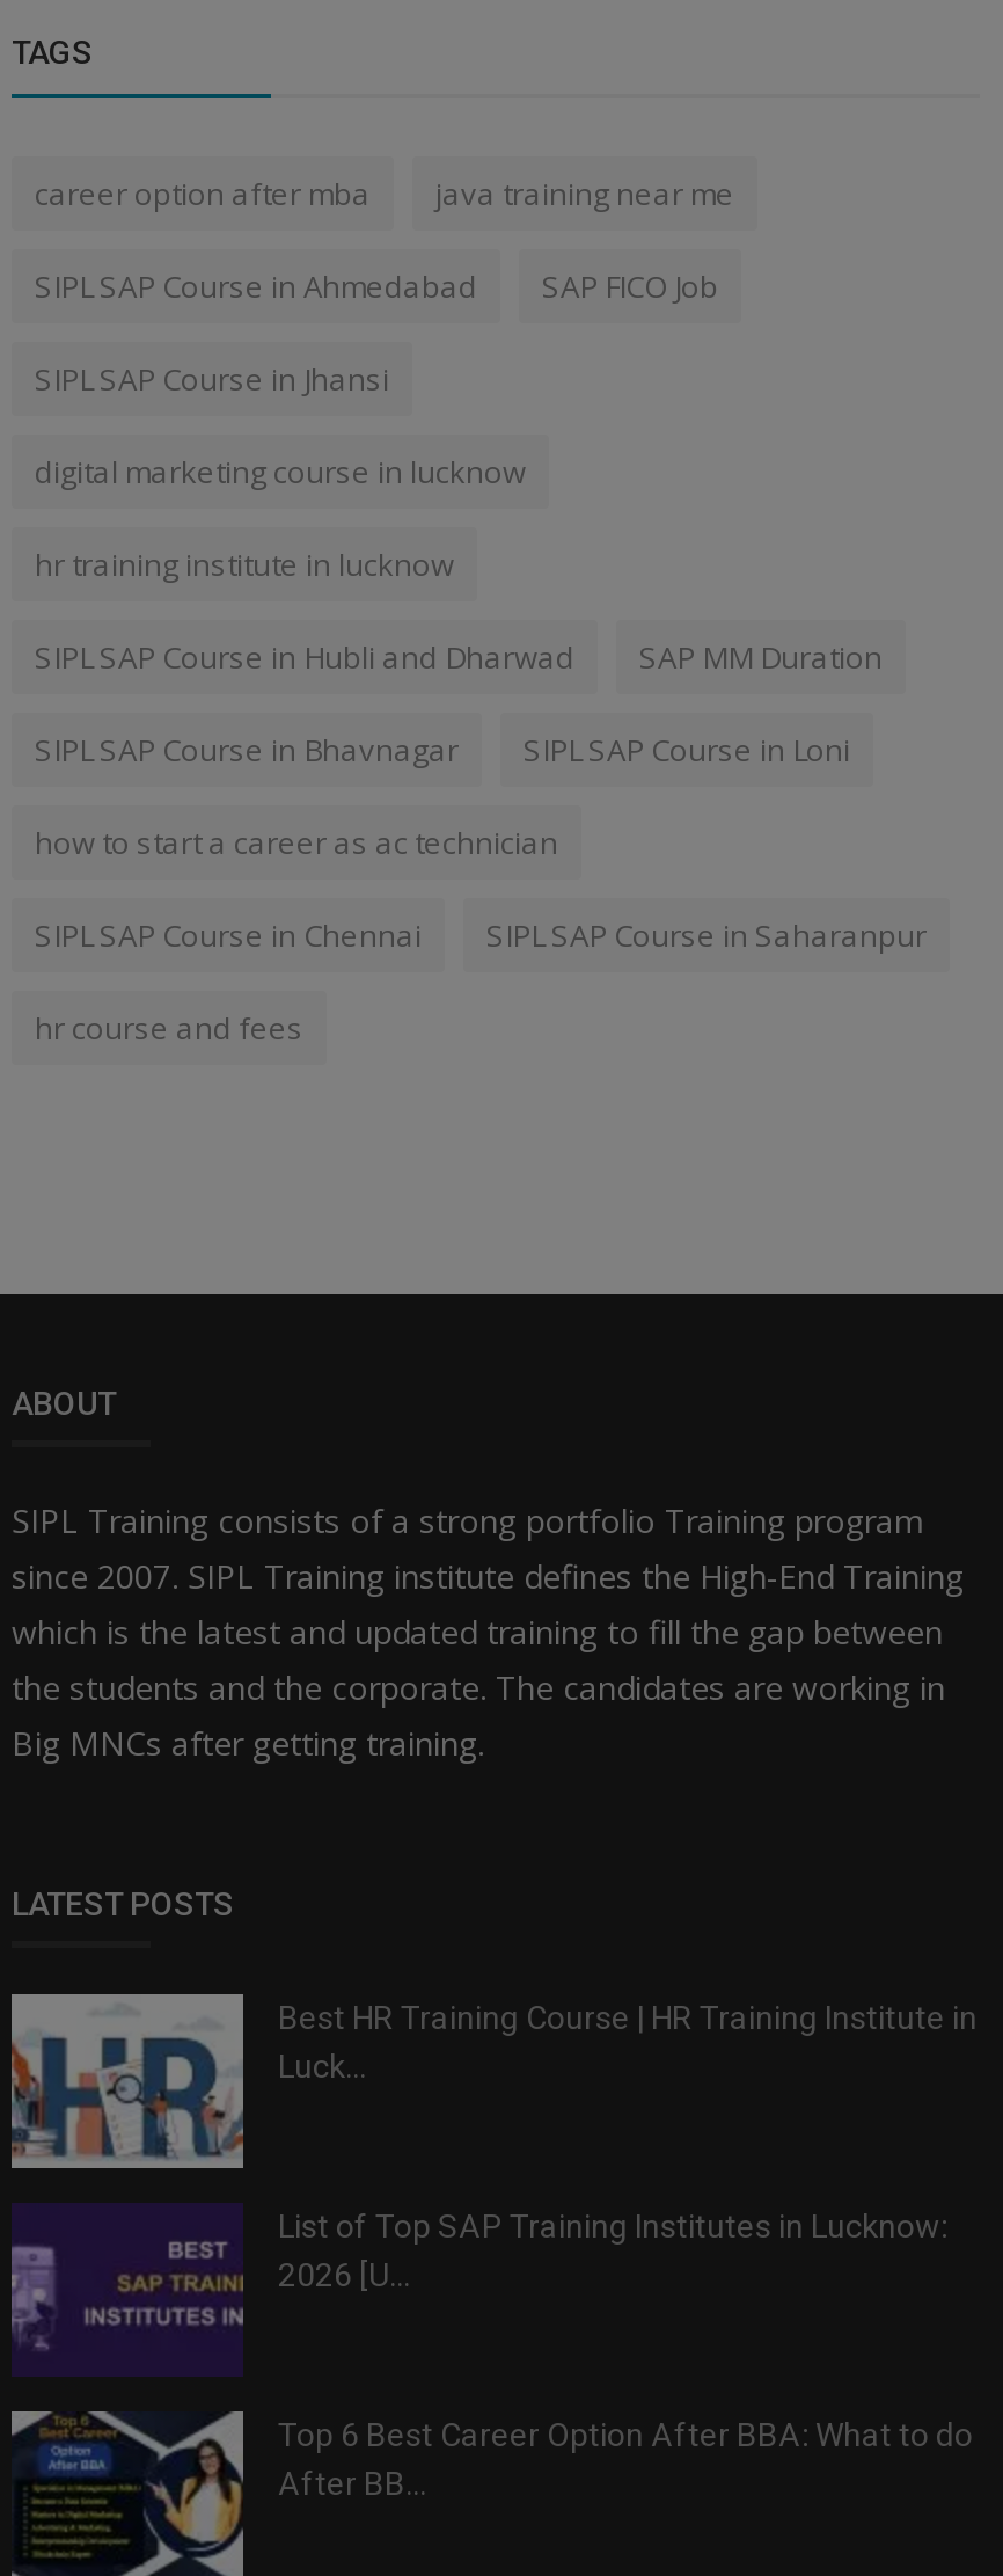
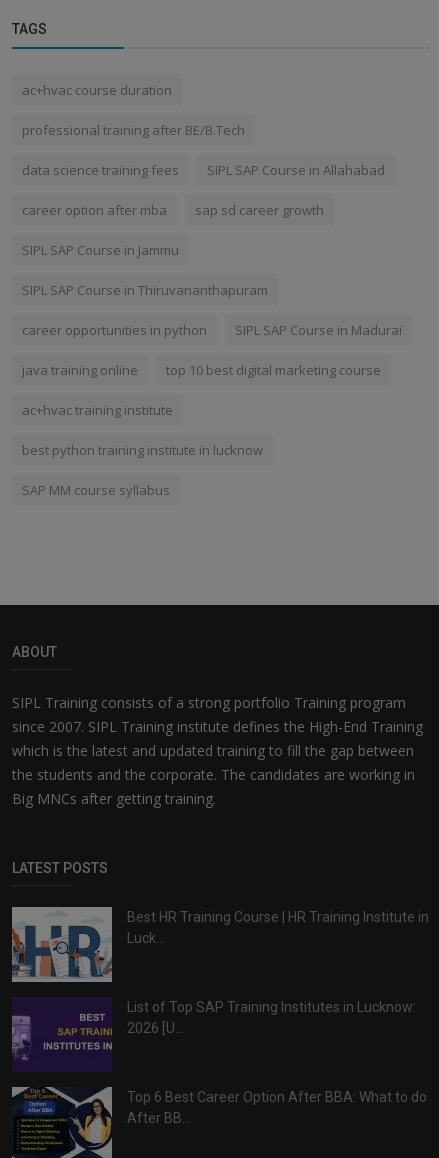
+ ac+hvac course duration
+ professional training after BE/B.Tech
+ data science training fees
+ SIPL SAP Course in Allahabad

- java training near me
- SIPL SAP Course in Ahmedabad
- SAP FICO Job
- SIPL SAP Course in Jhansi
- digital marketing course in lucknow
- hr training institute in lucknow
- SIPL SAP Course in Hubli and Dharwad
- SAP MM Duration
- SIPL SAP Course in Bhavnagar
- SIPL SAP Course in Loni
- how to start a career as ac technician
- SIPL SAP Course in Chennai
- SIPL SAP Course in Saharanpur
- hr course and fees
+ sap sd career growth
+ SIPL SAP Course in Jammu
+ SIPL SAP Course in Thiruvananthapuram
+ career opportunities in python
+ SIPL SAP Course in Madurai
+ java training online
+ top 10 best digital marketing course
+ ac+hvac training institute
+ best python training institute in lucknow
+ SAP MM course syllabus

moved down: career option after mba
